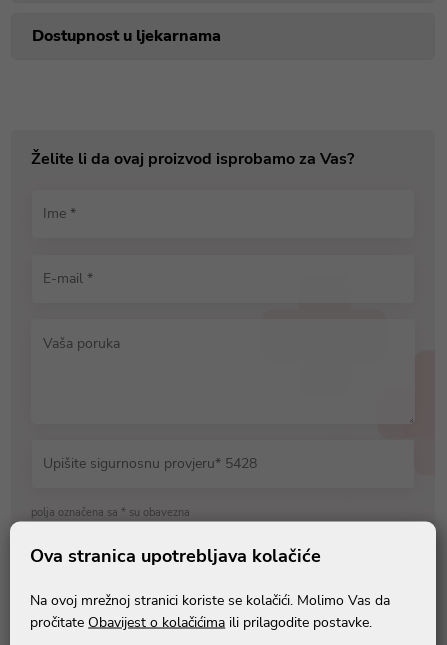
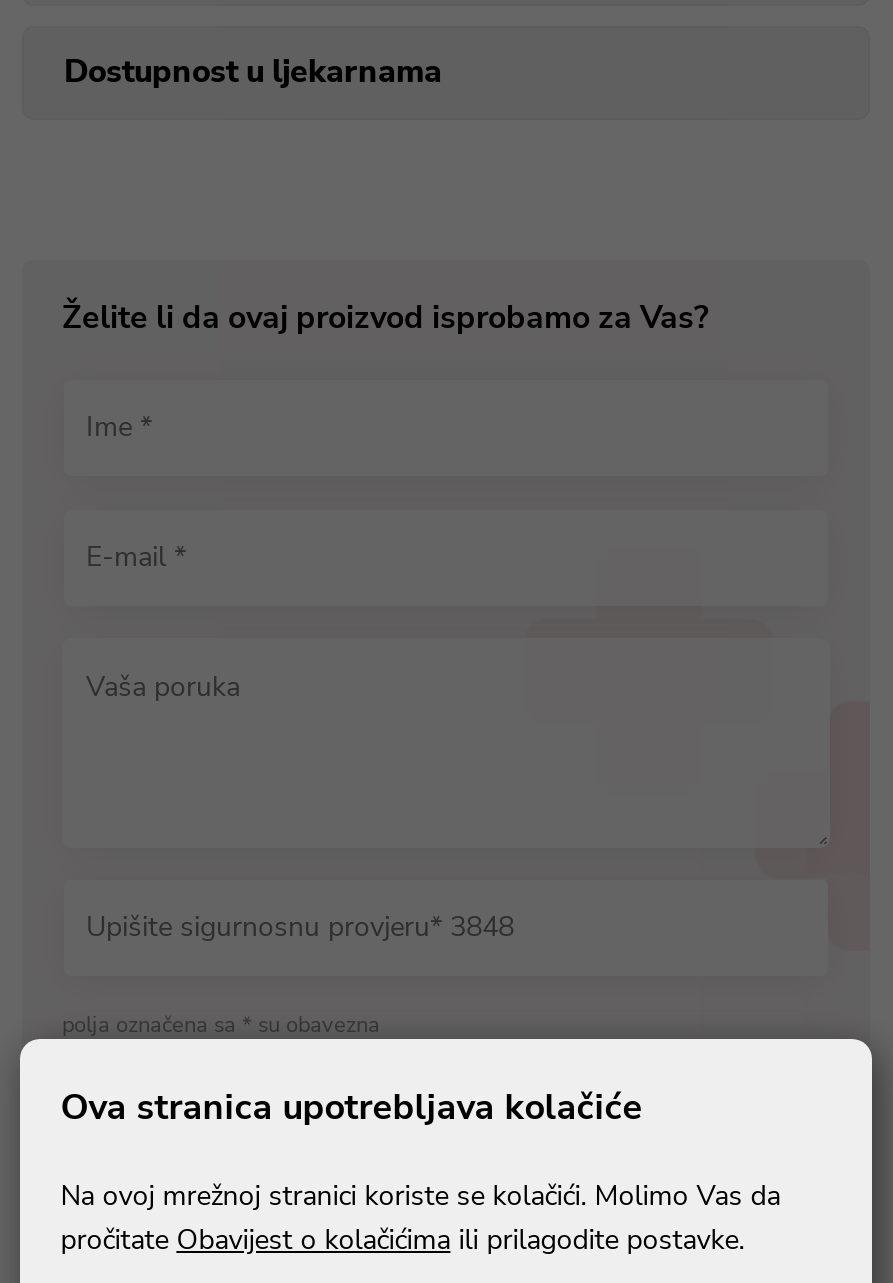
- Upišite sigurnosnu provjeru* 5428
+ Upišite sigurnosnu provjeru* 3848
